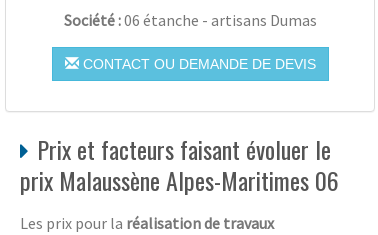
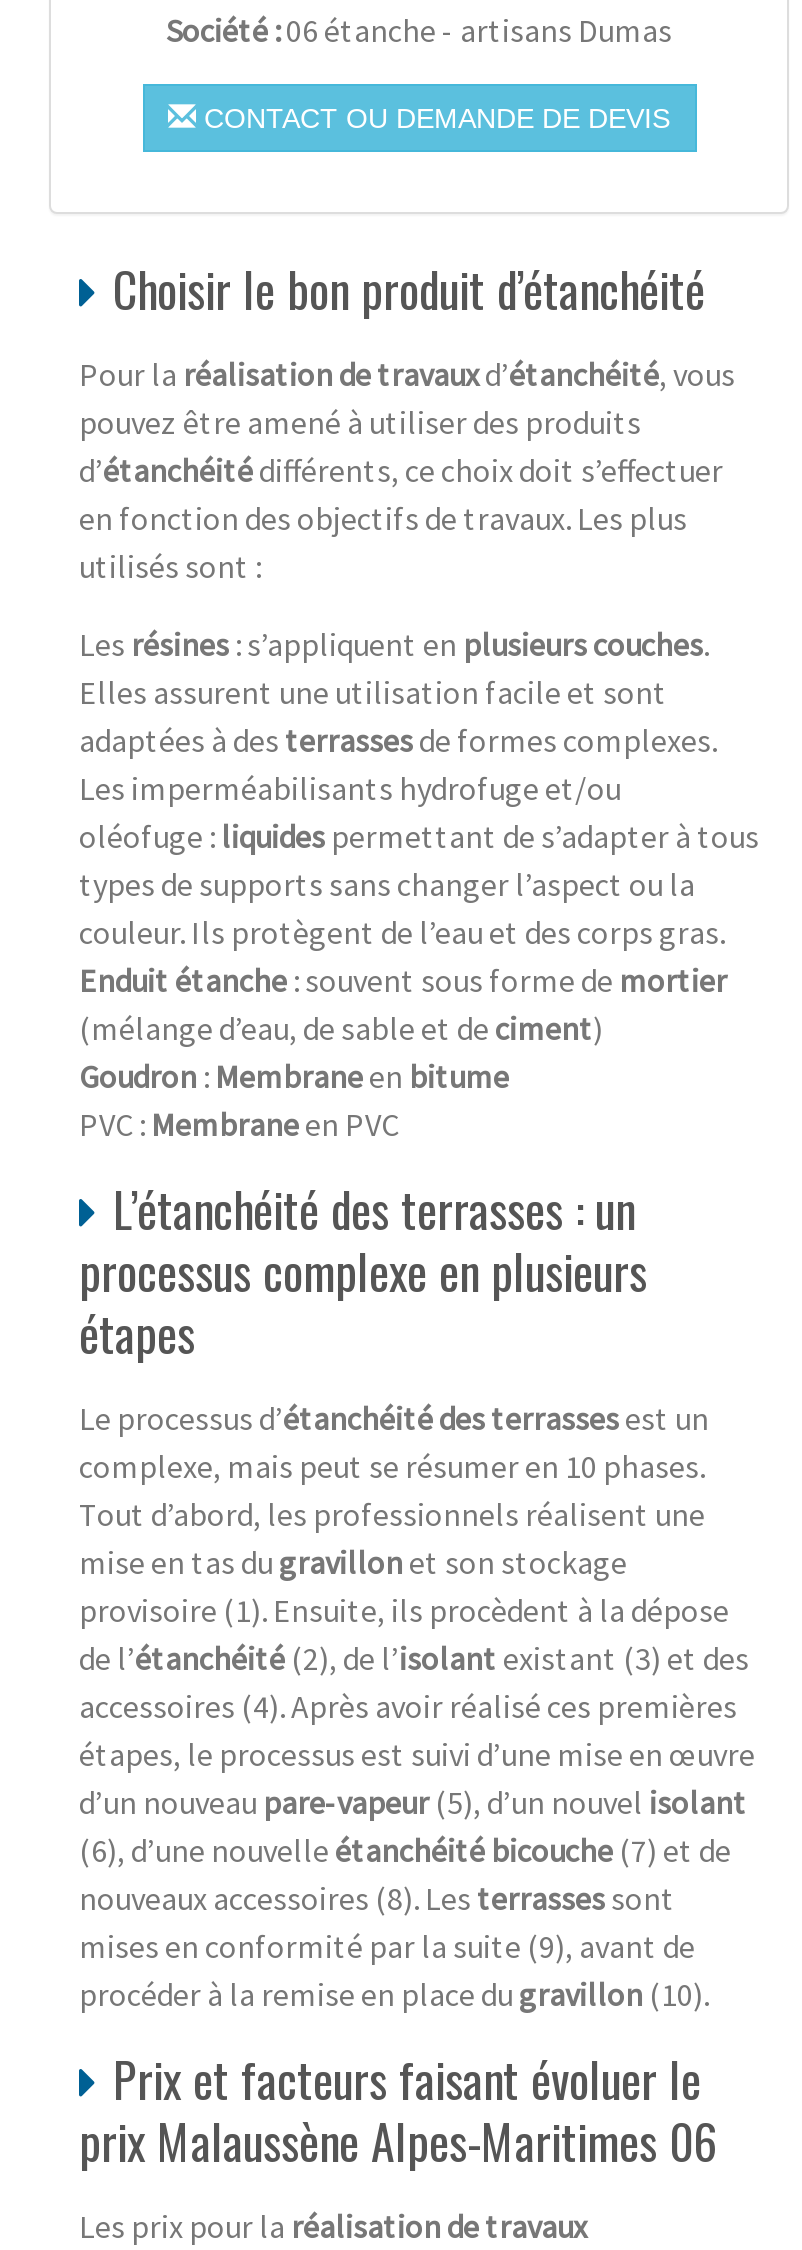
+ Choisir le bon produit d’étanchéité
+ Pour la réalisation de travauxd’étanchéité, vous
+ pouvez être amené à utiliser des produits
+ d’étanchéité différents, ce choix doit s’effectuer
+ en fonction des objectifs de travaux. Les plus
+ utilisés sont :
+ Les résines: s’appliquent en plusieurs couches.
+ Elles assurent une utilisation facile et sont
+ adaptées à des terrasses de formes complexes.
+ Les imperméabilisants hydrofuge et/ou
+ oléofuge : liquides permettant de s’adapter à tous
+ types de supports sans changer l’aspect ou la
+ couleur. Ils protègent de l’eau et des corps gras.
+ Enduit étanche: souvent sous forme de mortier
+ (mélange d’eau, de sable et de ciment)
+ Goudron: Membrane en bitume
+ PVC : Membrane en PVC
+ L’étanchéité des terrasses : un
+ processus complexe en plusieurs
+ étapes
+ Le processus d’étanchéité des terrasses est un
+ complexe, mais peut se résumer en 10 phases.
+ Tout d’abord, les professionnels réalisent une
+ mise en tas du gravillon et son stockage
+ provisoire (1). Ensuite, ils procèdent à la dépose
+ de l’étanchéité (2), de l’isolant existant (3) et des
+ accessoires (4). Après avoir réalisé ces premières
+ étapes, le processus est suivi d’une mise en œuvre
+ d’un nouveau pare-vapeur (5), d’un nouvel isolant
+ (6), d’une nouvelle étanchéité bicouche (7) et de
+ nouveaux accessoires (8). Les terrasses sont
+ mises en conformité par la suite (9), avant de
+ procéder à la remise en place du gravillon (10).
